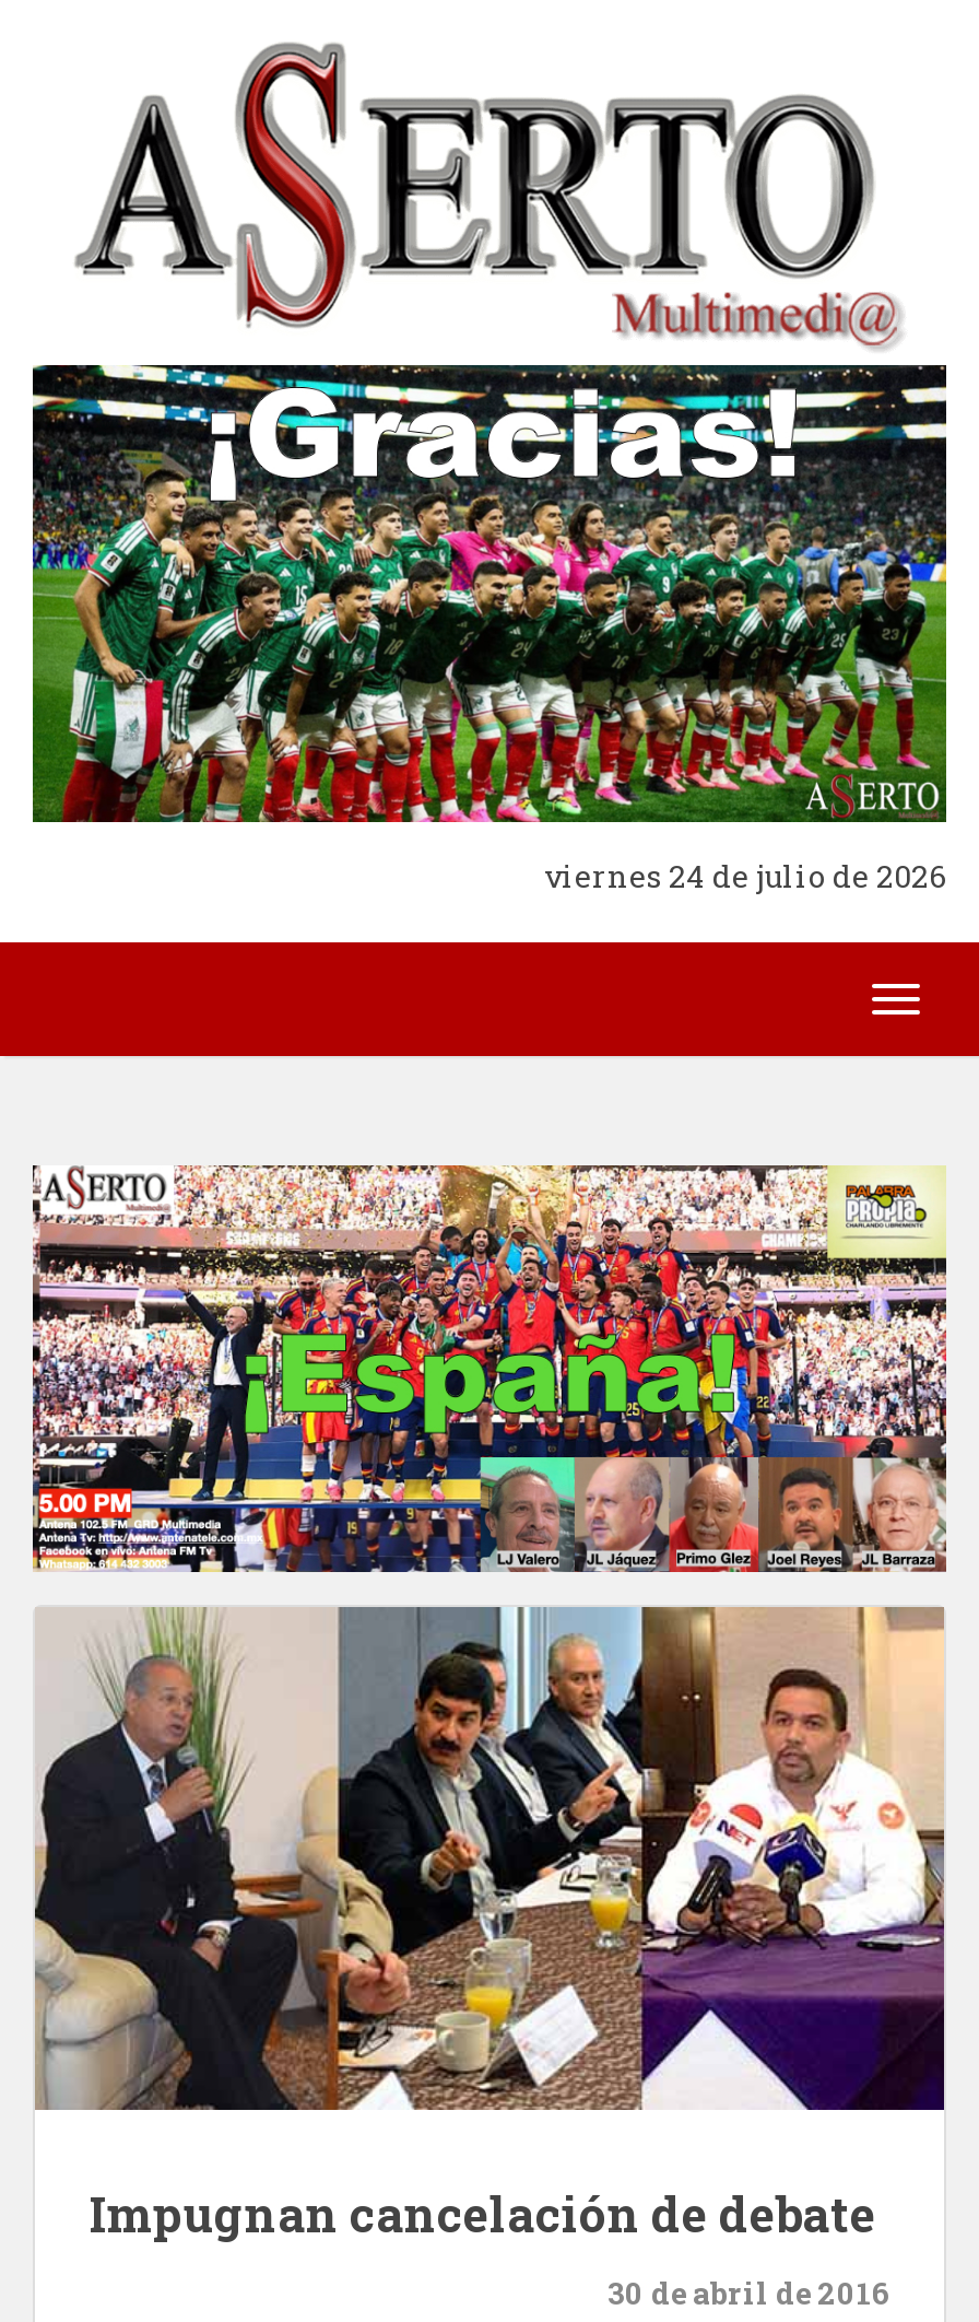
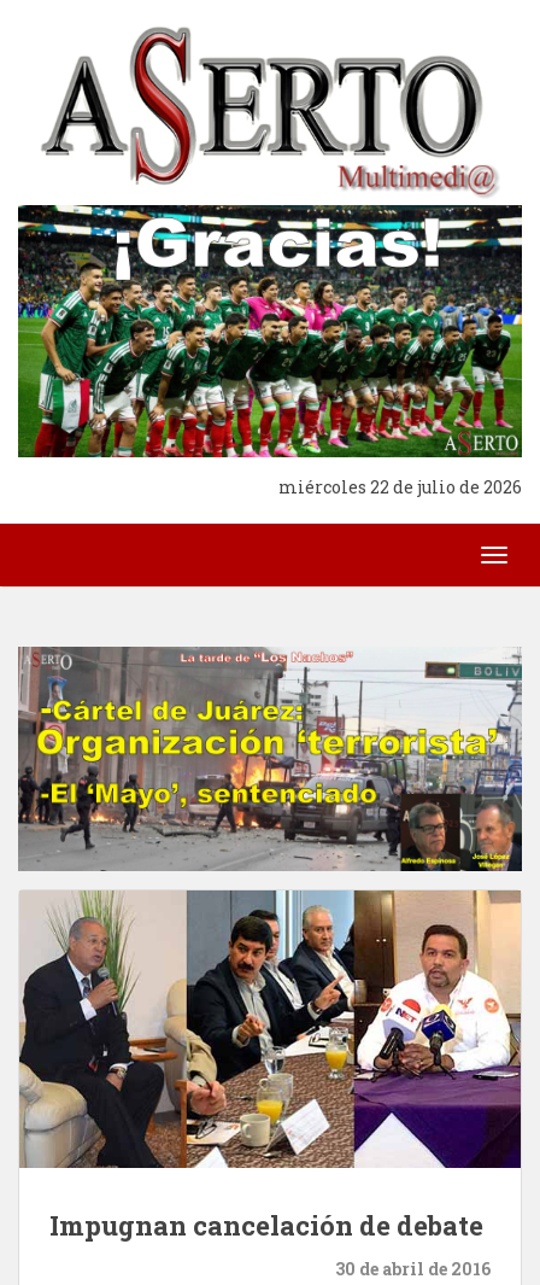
- viernes 24 de julio de 2026
+ miércoles 22 de julio de 2026

- [image]
+ [image]
